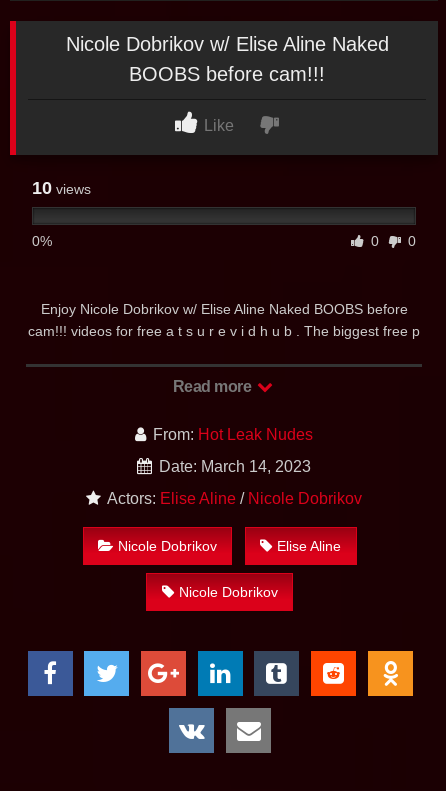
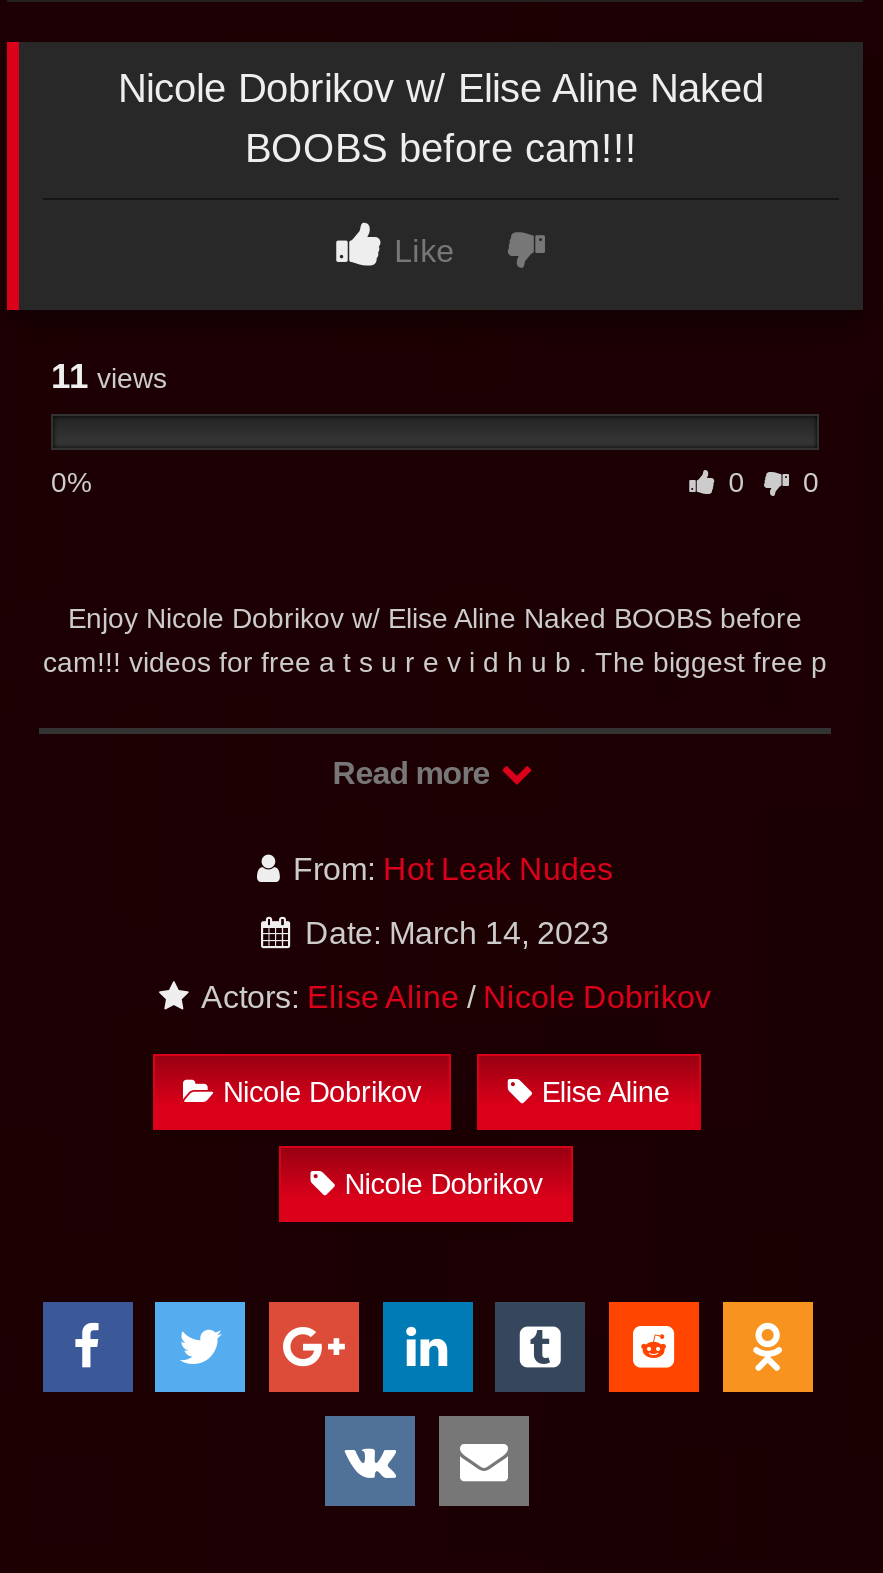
- 10 views
+ 11 views
